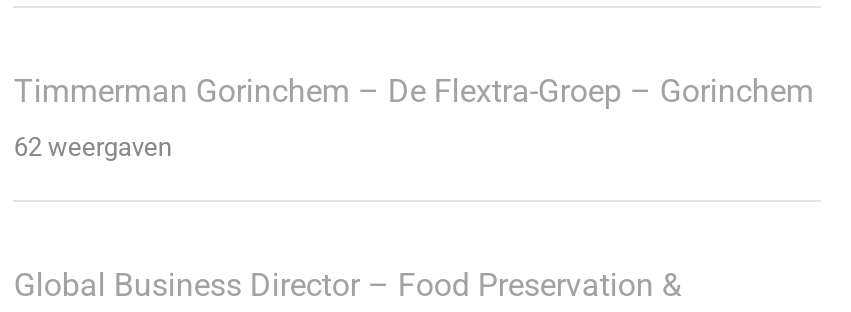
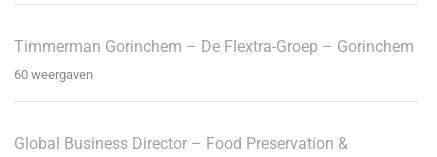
- 62 weergaven
+ 60 weergaven
